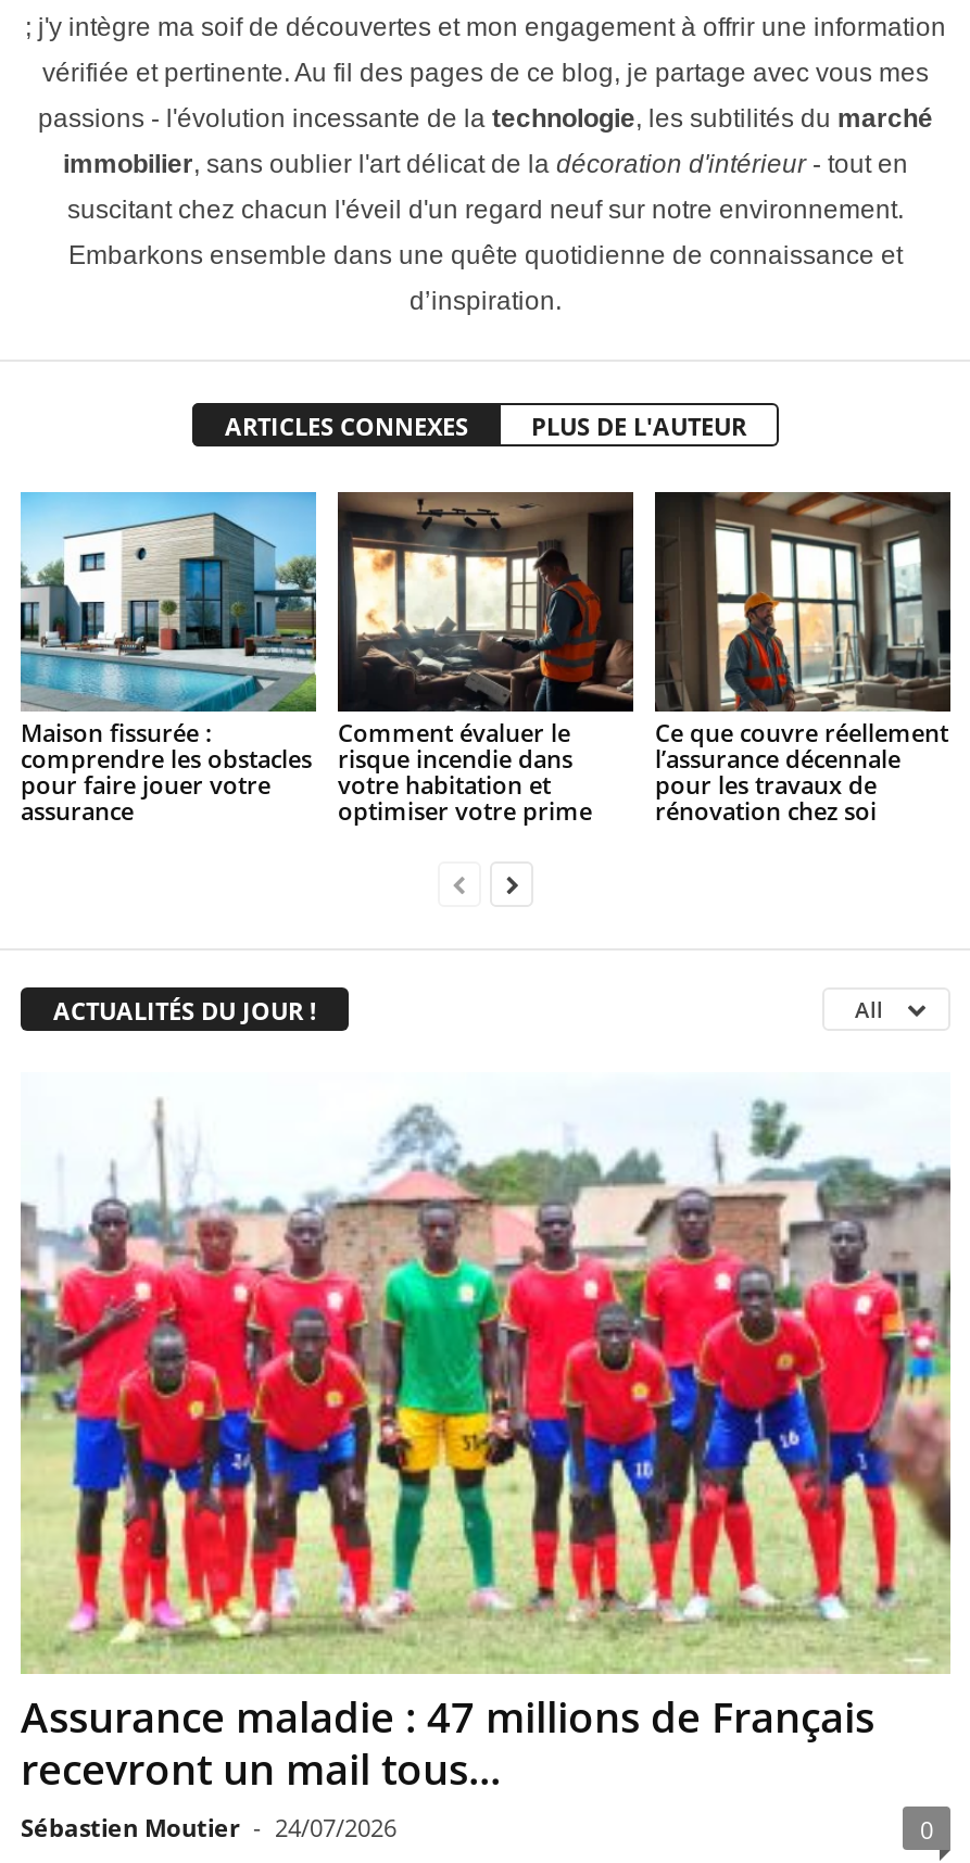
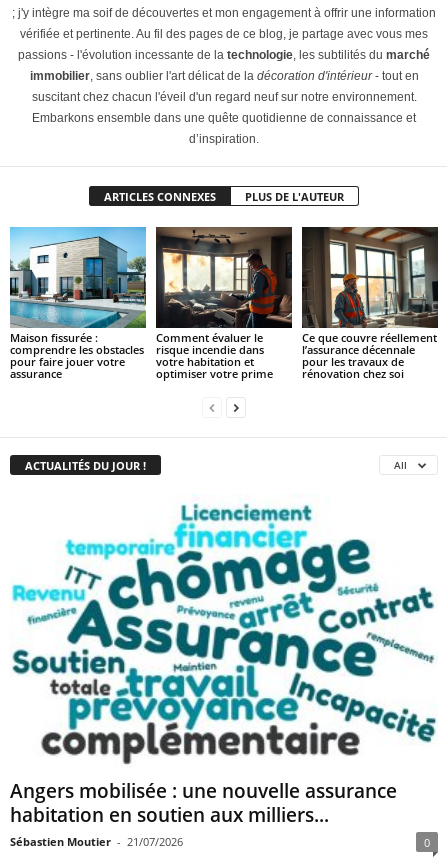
- [image]
- Assurance maladie : 47 millions de Français
- recevront un mail tous...
- Sébastien Moutier - 24/07/2026
+ [image]
+ Angers mobilisée : une nouvelle assurance
+ habitation en soutien aux milliers...
+ Sébastien Moutier - 21/07/2026
